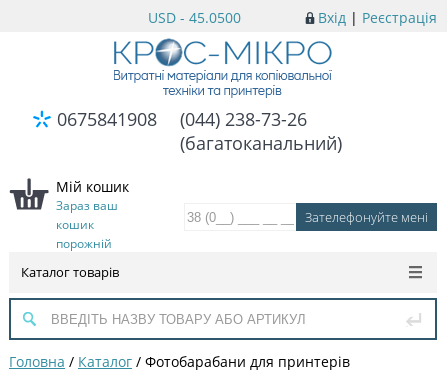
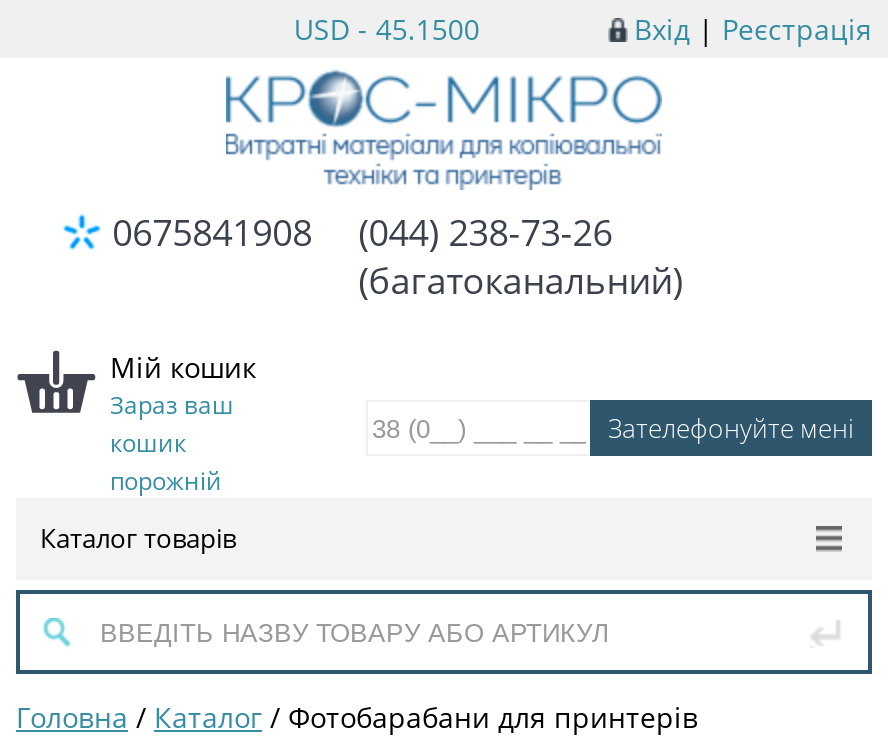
- USD - 45.0500
+ USD - 45.1500
